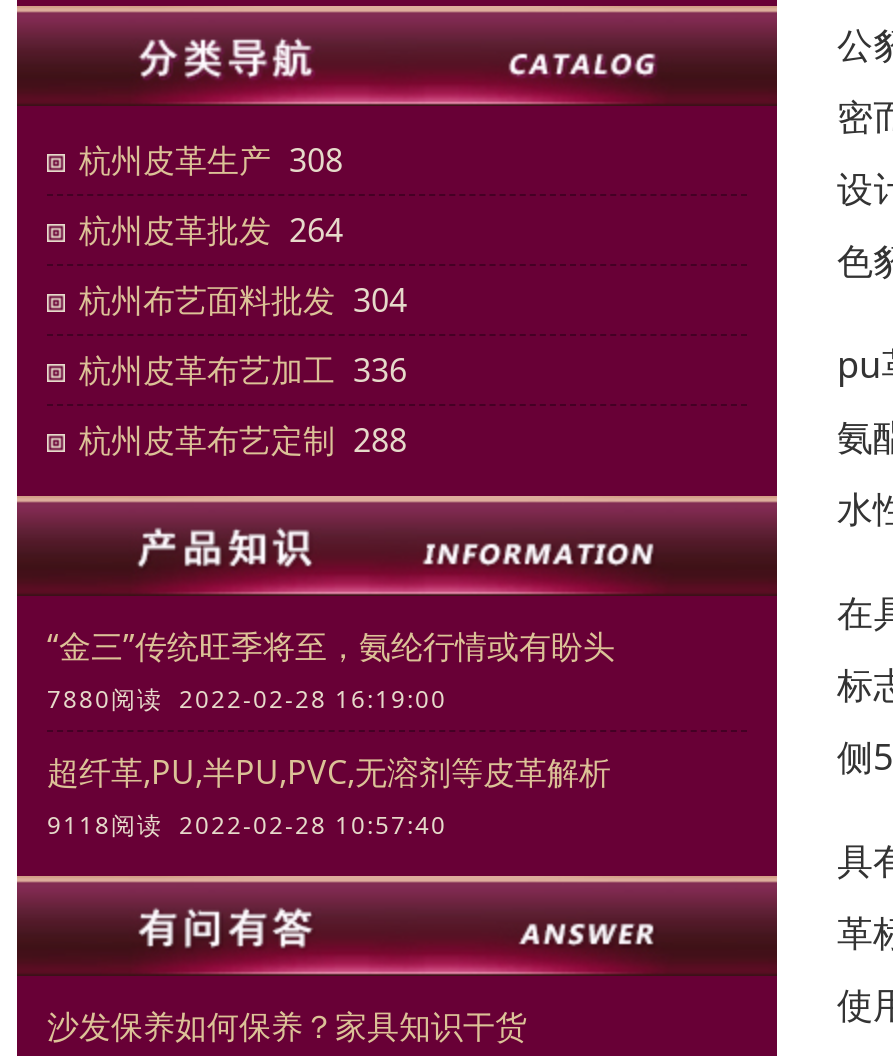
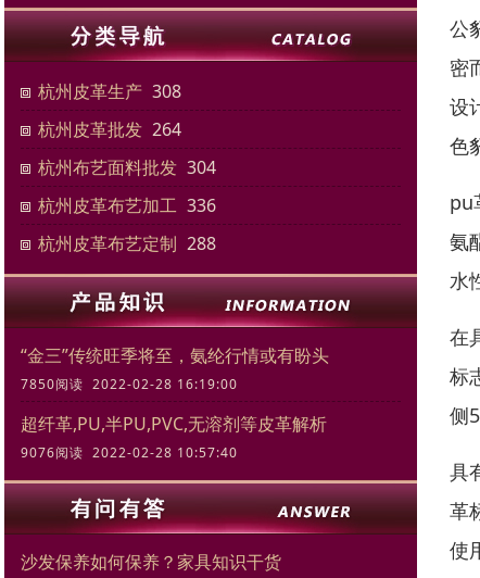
- 7880阅读 2022-02-28 16:19:00
+ 7850阅读 2022-02-28 16:19:00

- 9118阅读 2022-02-28 10:57:40
+ 9076阅读 2022-02-28 10:57:40
